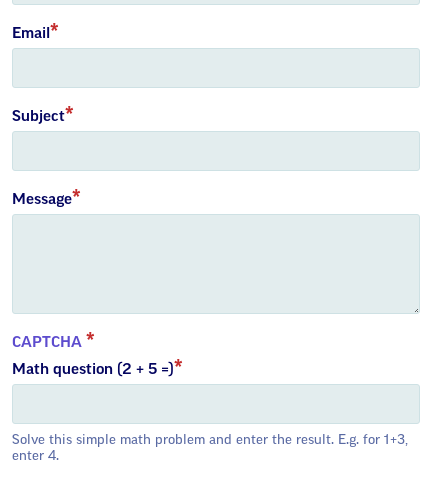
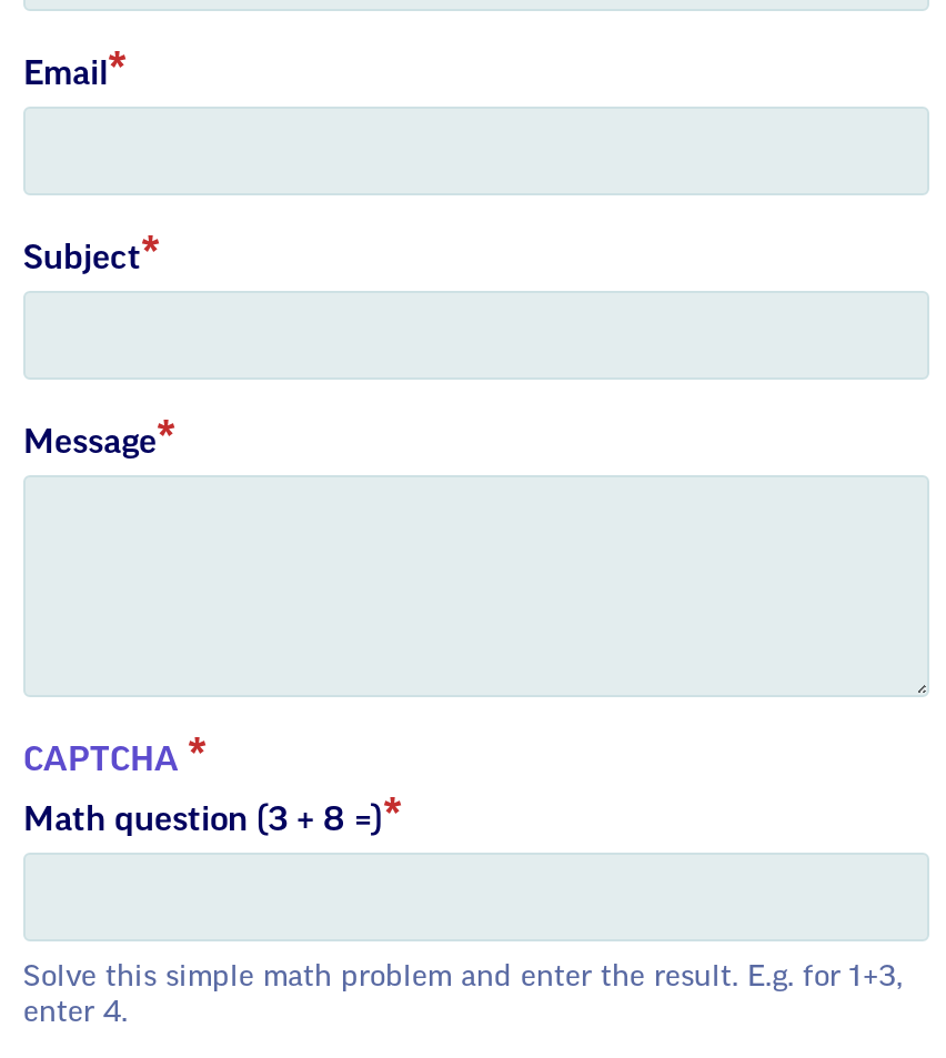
- Math question (2 + 5 =)
+ Math question (3 + 8 =)
